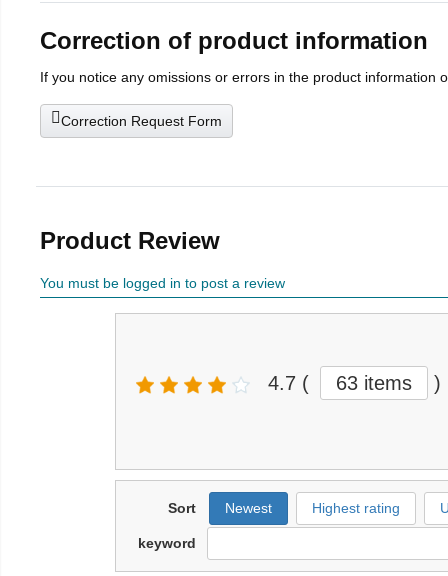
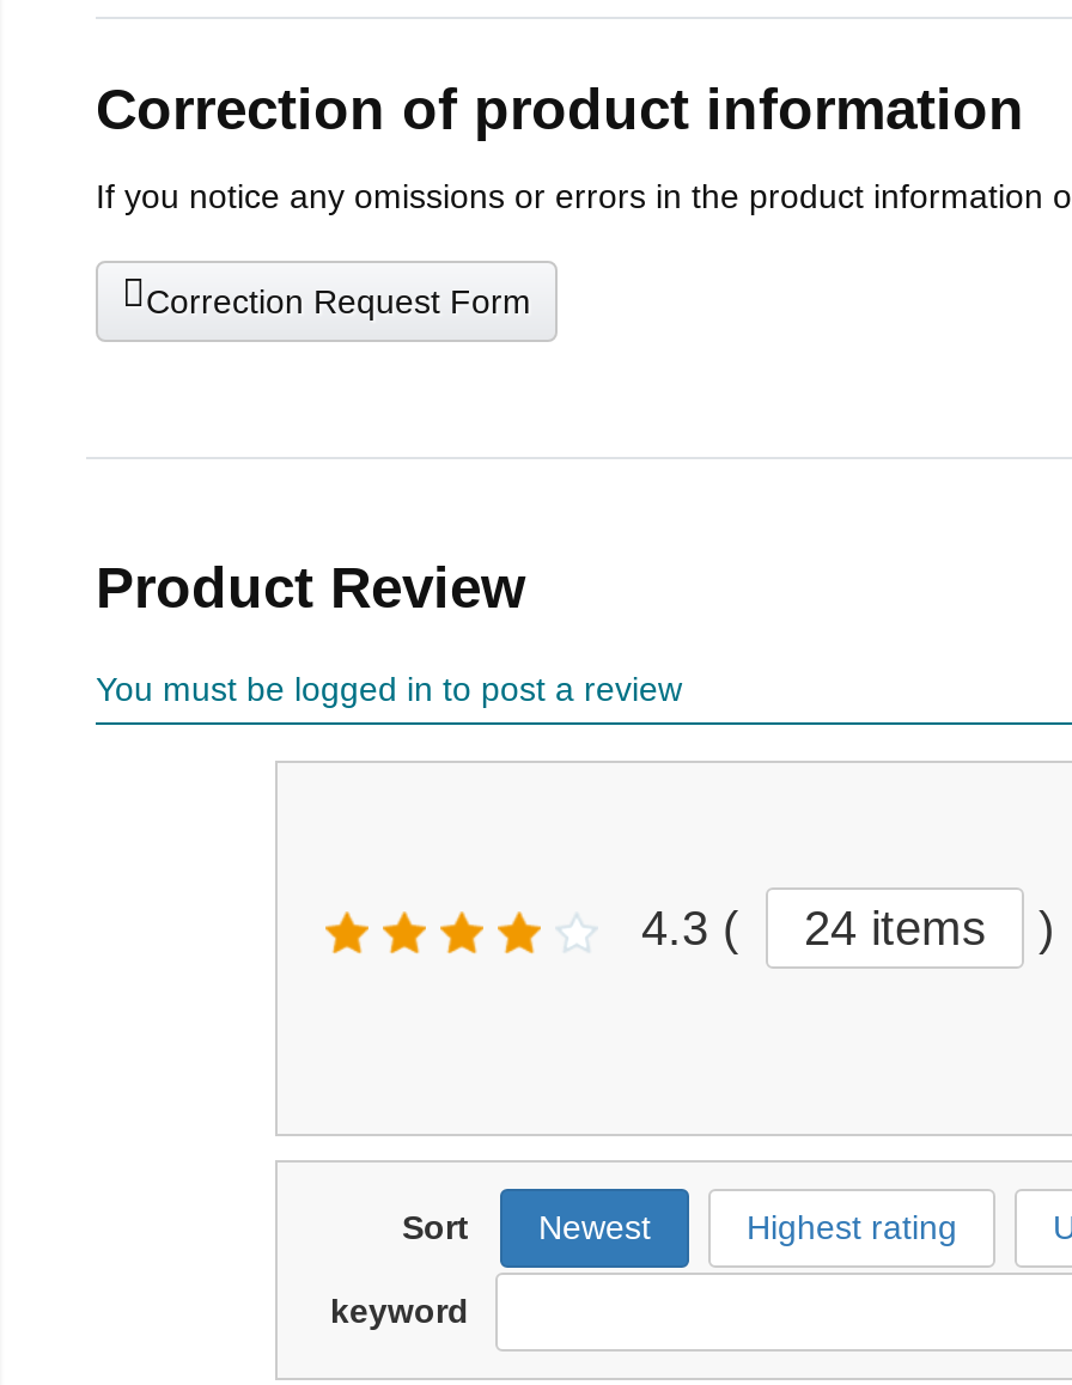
- 4.7 (
+ 4.3 (

- 63 items
+ 24 items
